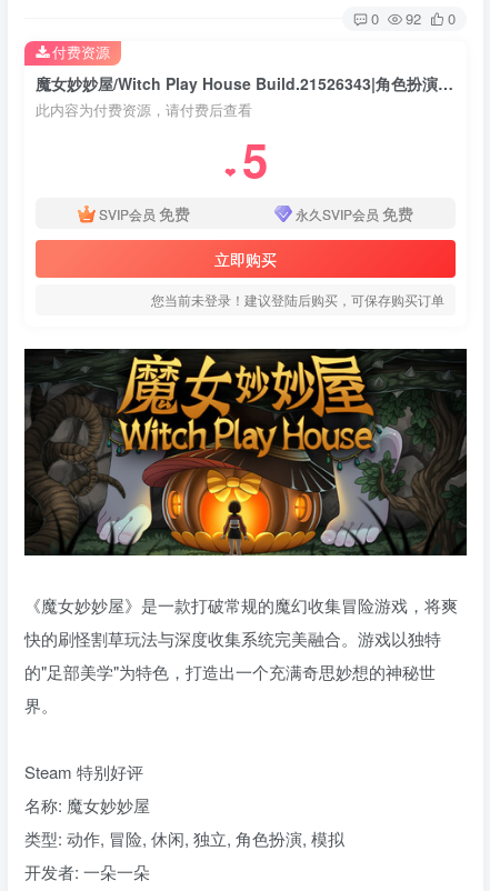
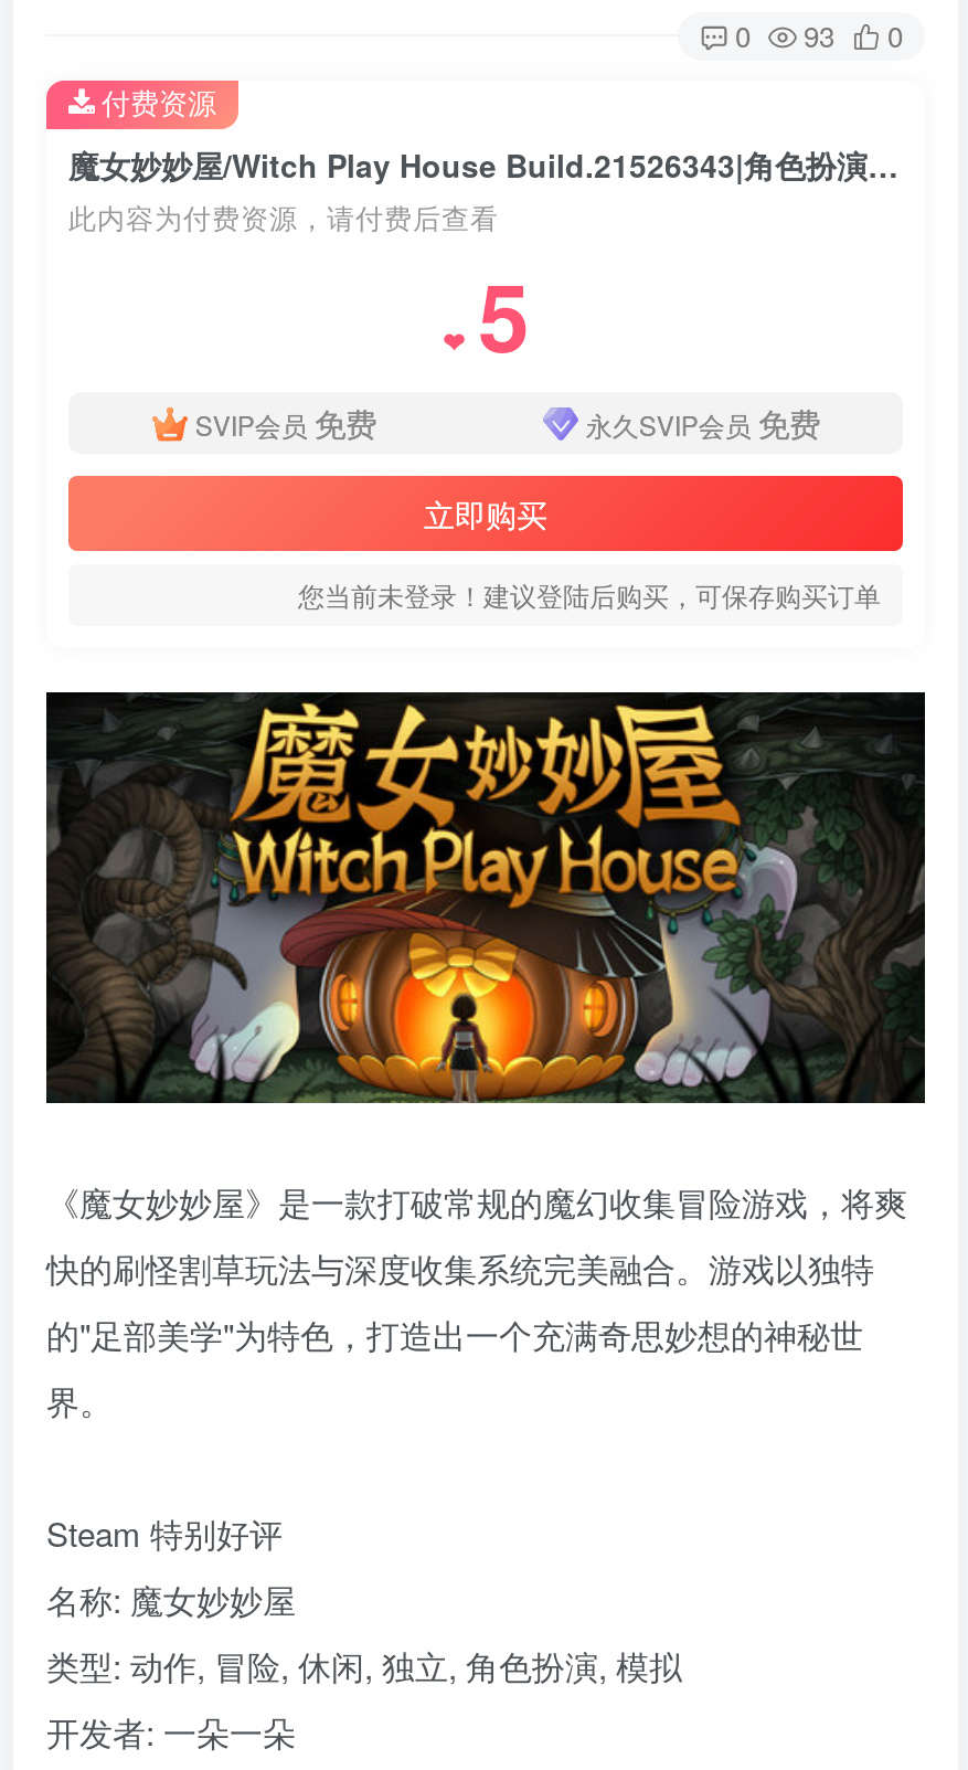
- 0 92 0
+ 0 93 0
